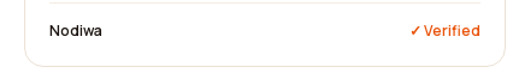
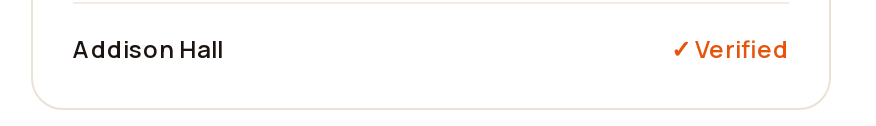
- Nodiwa
+ Addison Hall
